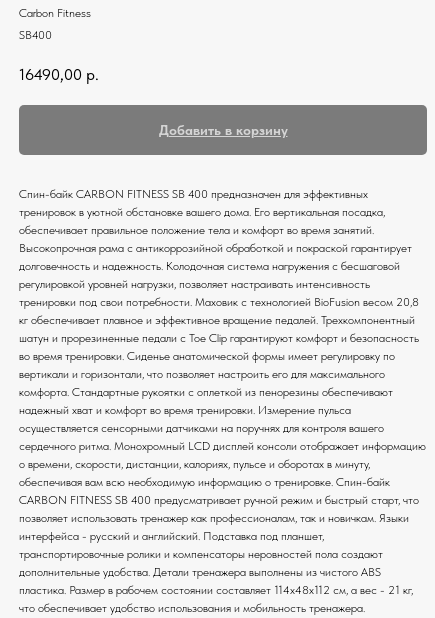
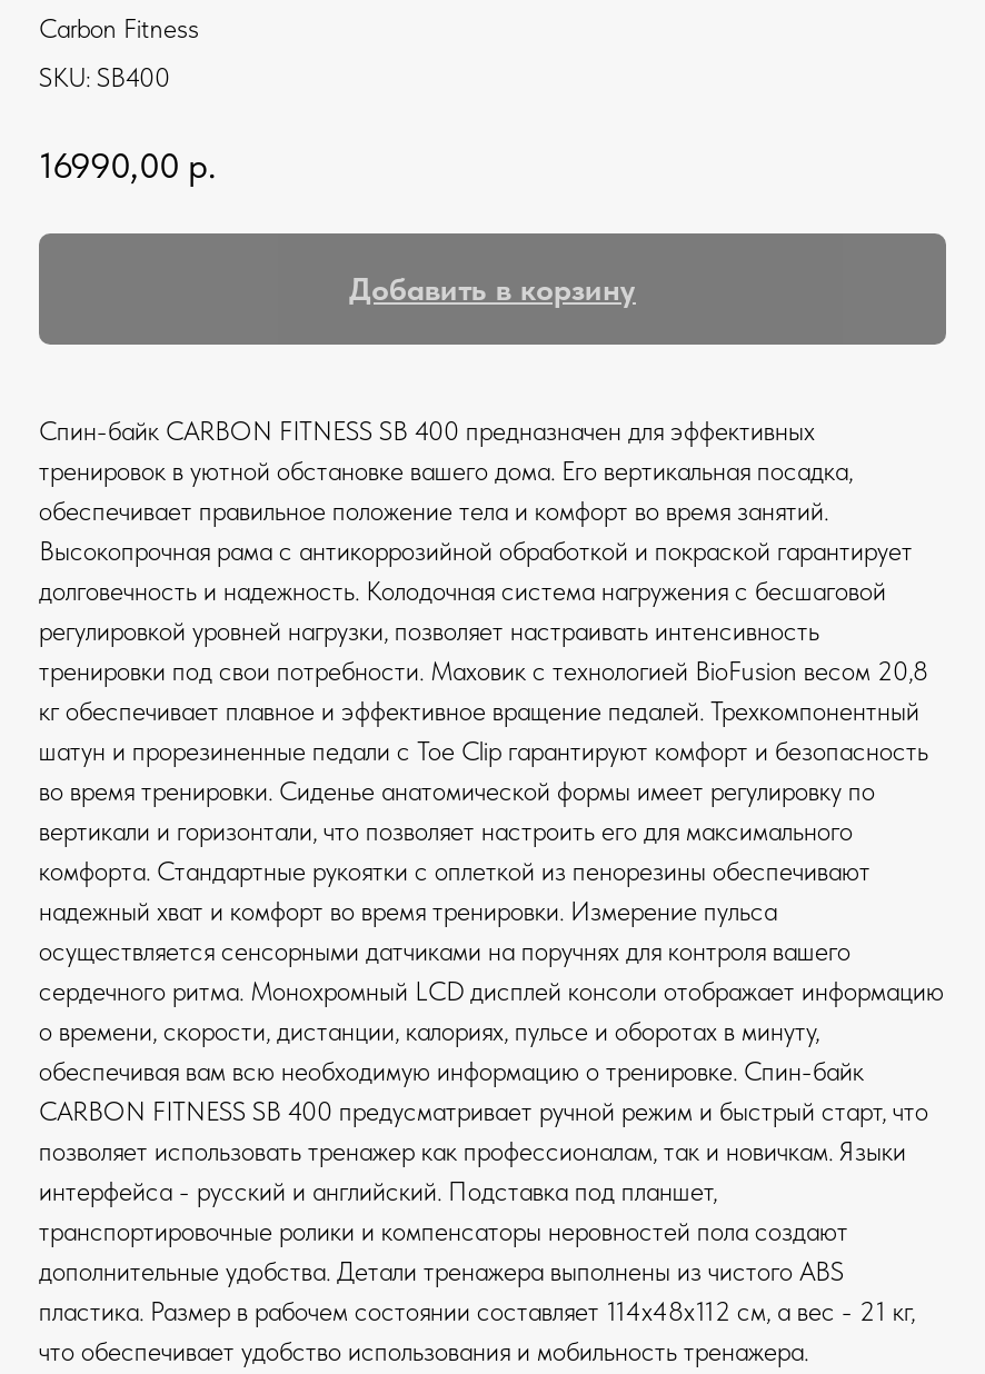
- SB400
+ SKU: SB400

- 16490,00 р.
+ 16990,00 р.
